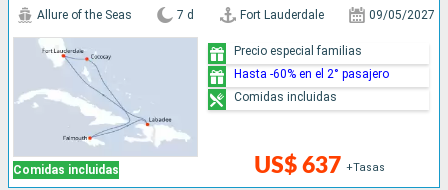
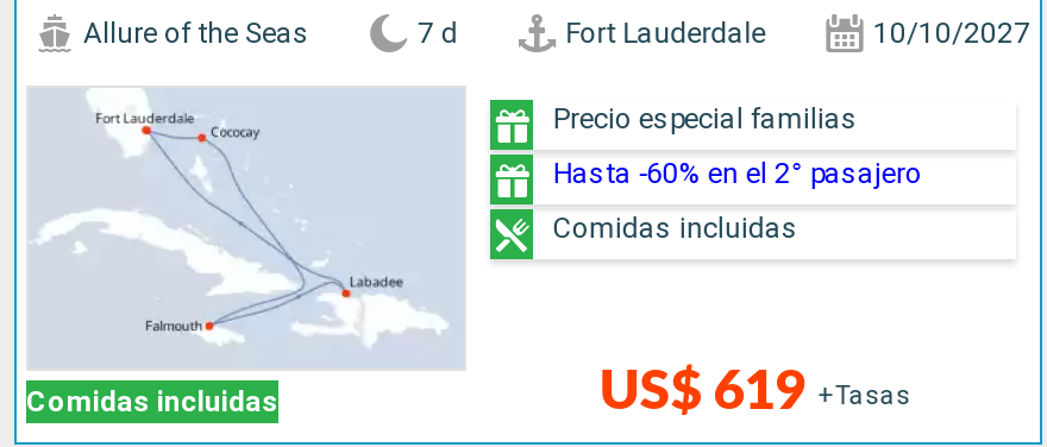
- 09/05/2027
+ 10/10/2027

- US$ 637 +Tasas
+ US$ 619 +Tasas
